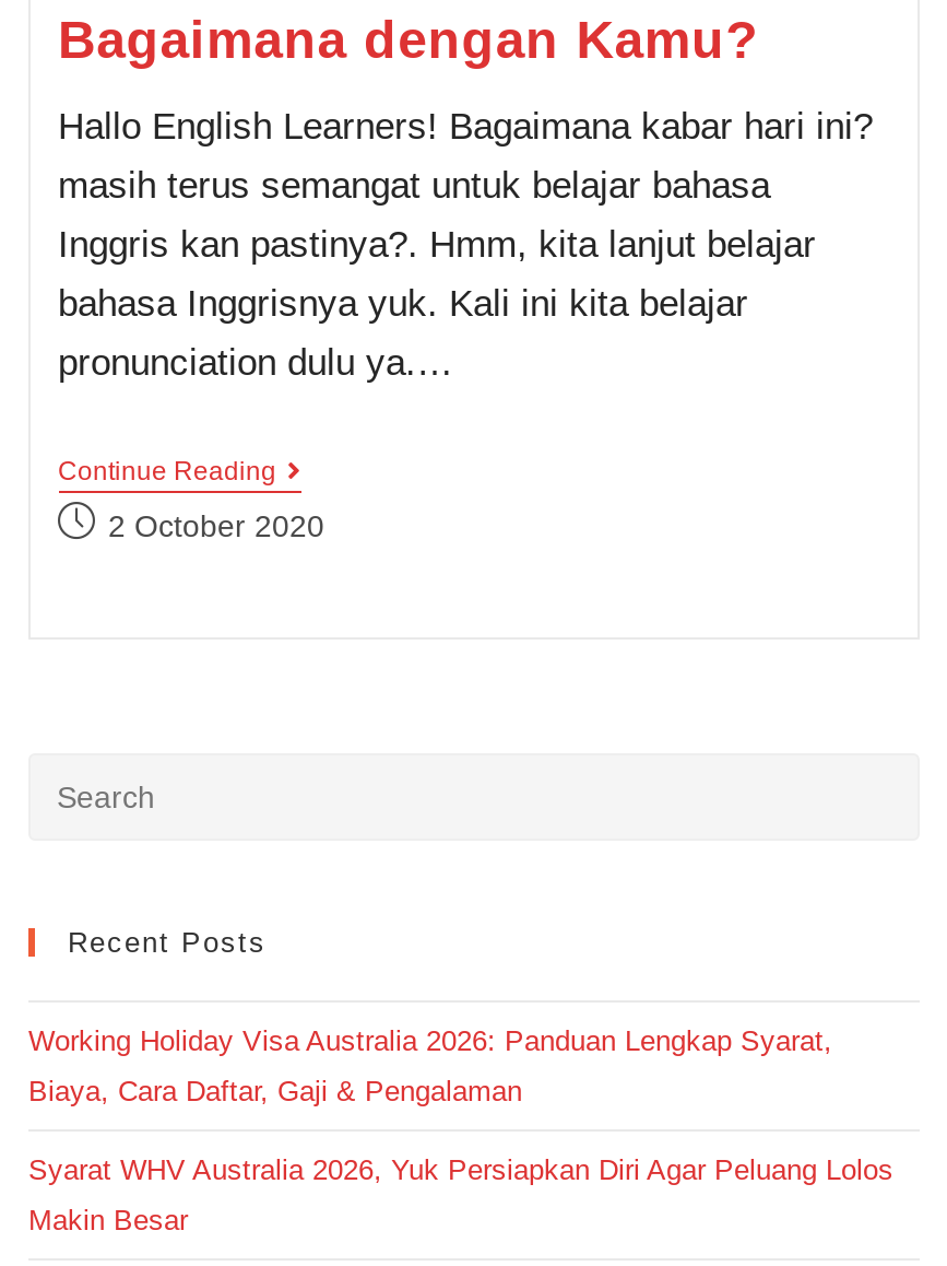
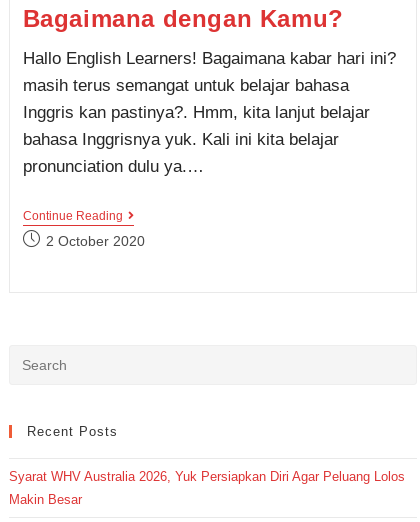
- Working Holiday Visa Australia 2026: Panduan Lengkap Syarat,
- Biaya, Cara Daftar, Gaji & Pengalaman
